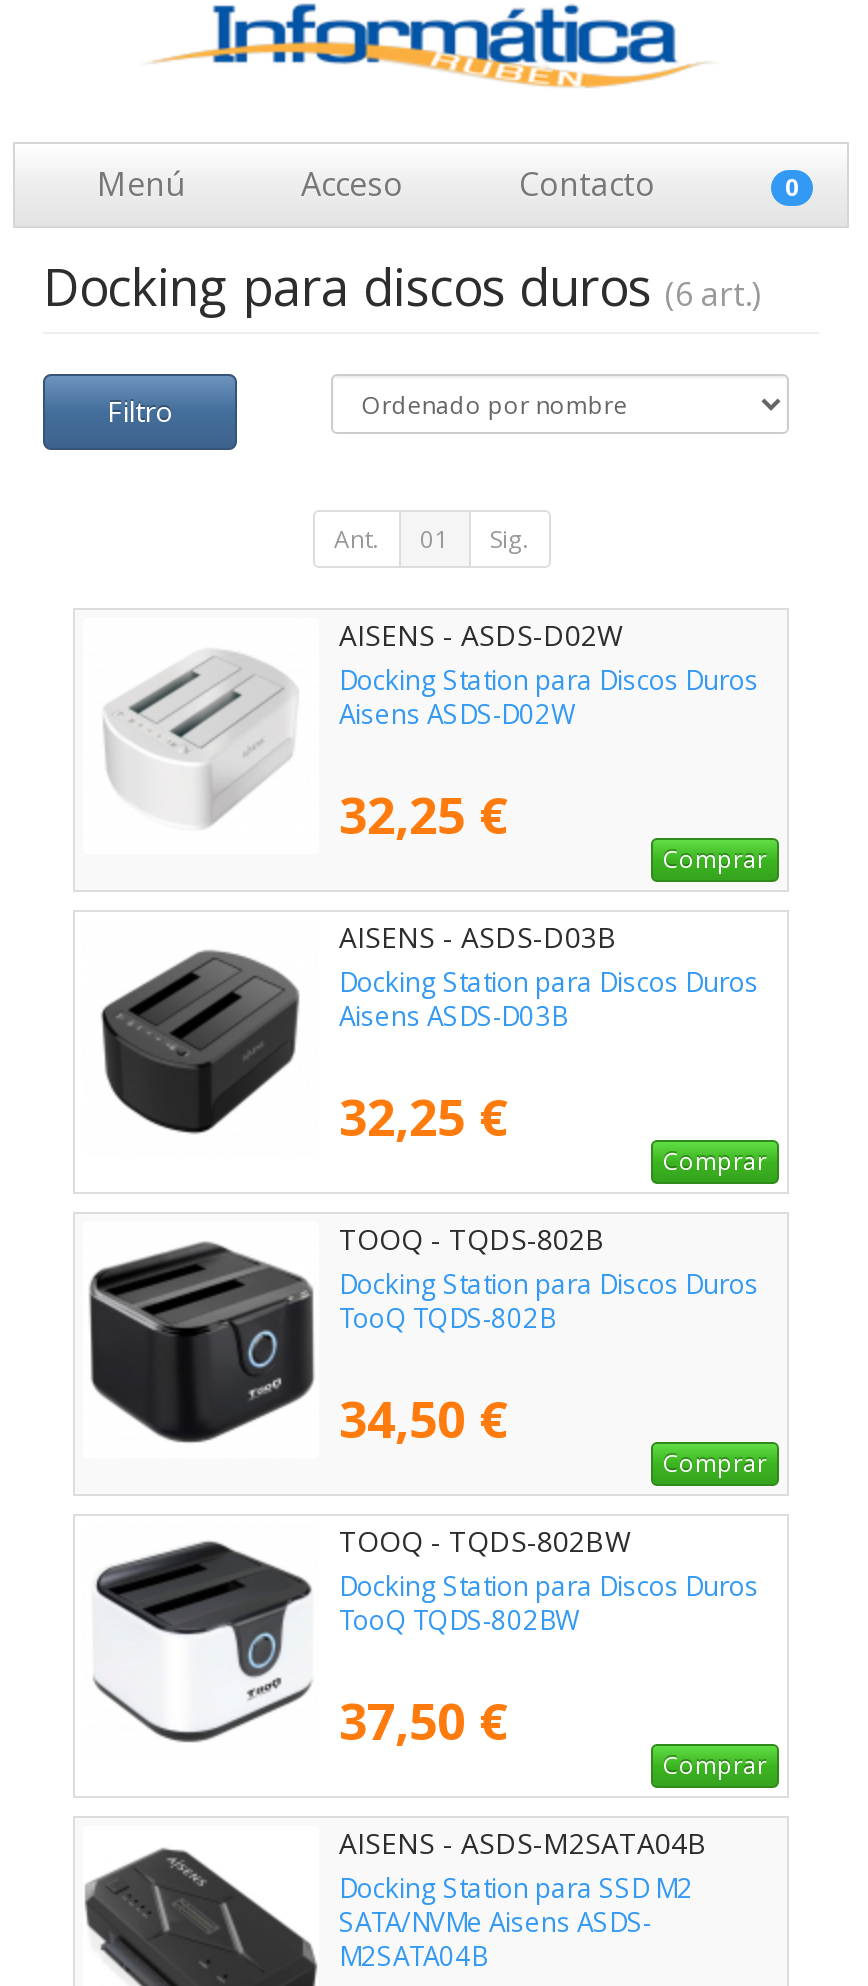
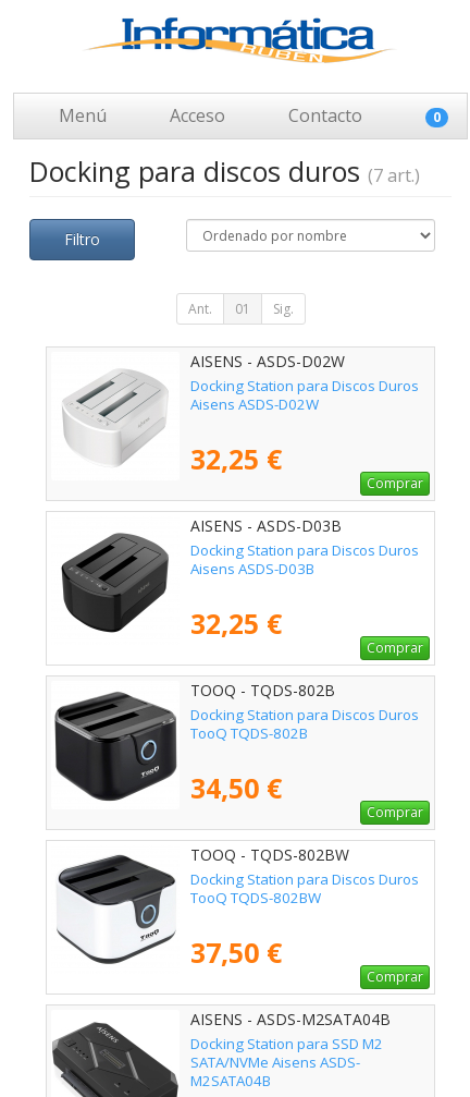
- Docking para discos duros (6 art.)
+ Docking para discos duros (7 art.)
